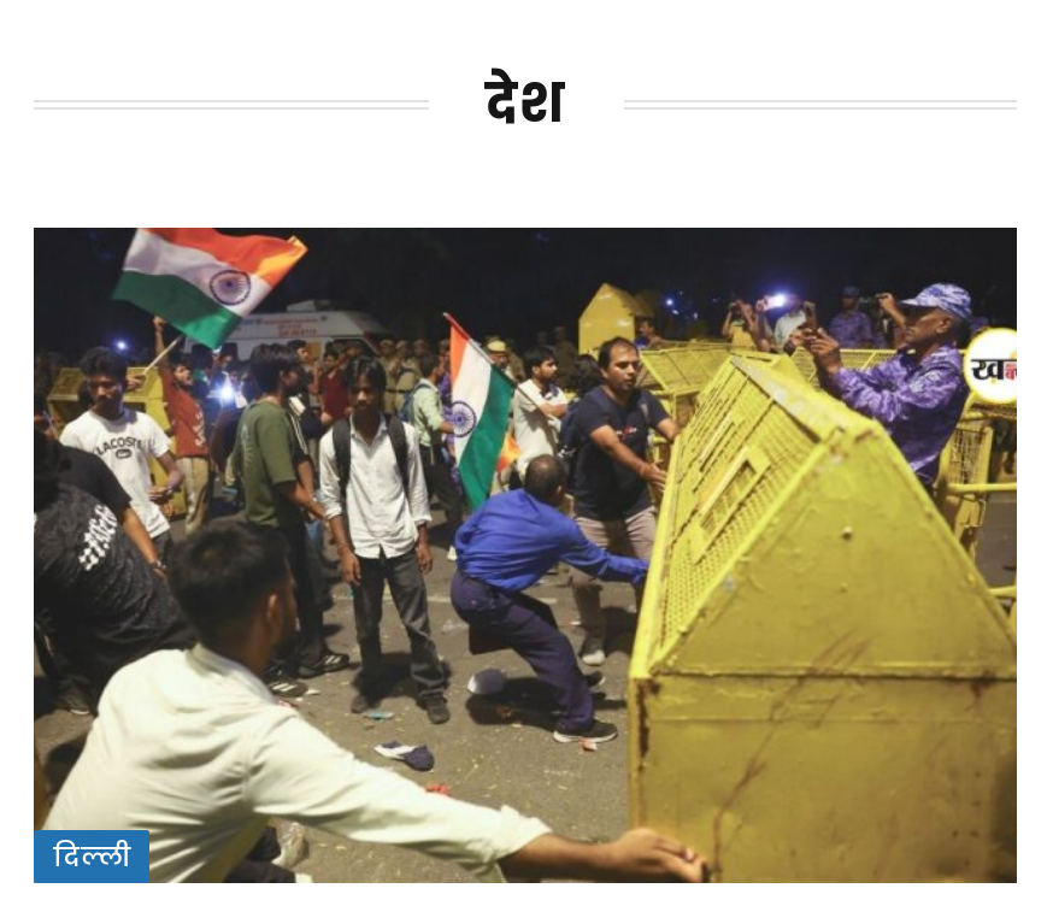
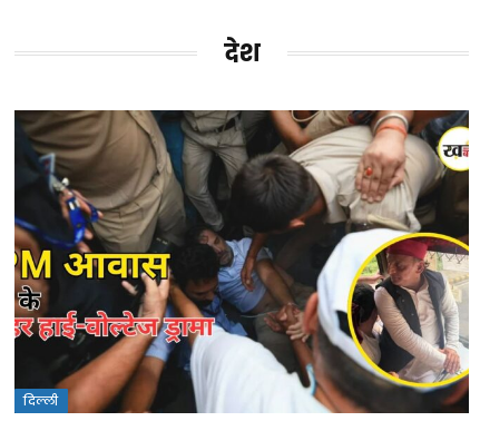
- [image]
+ [image]
